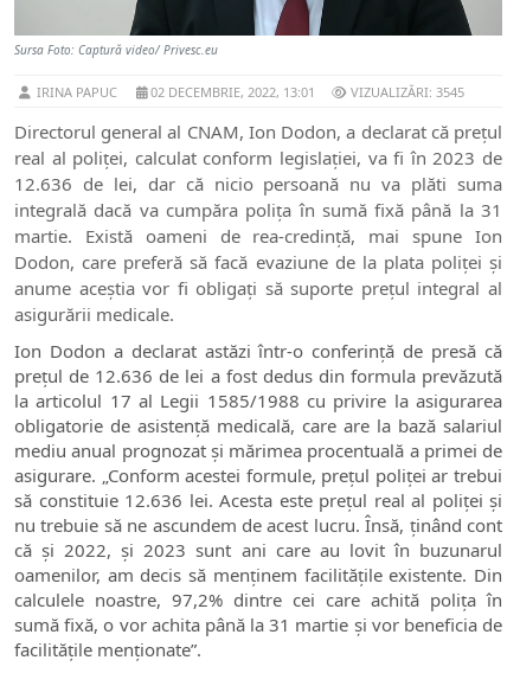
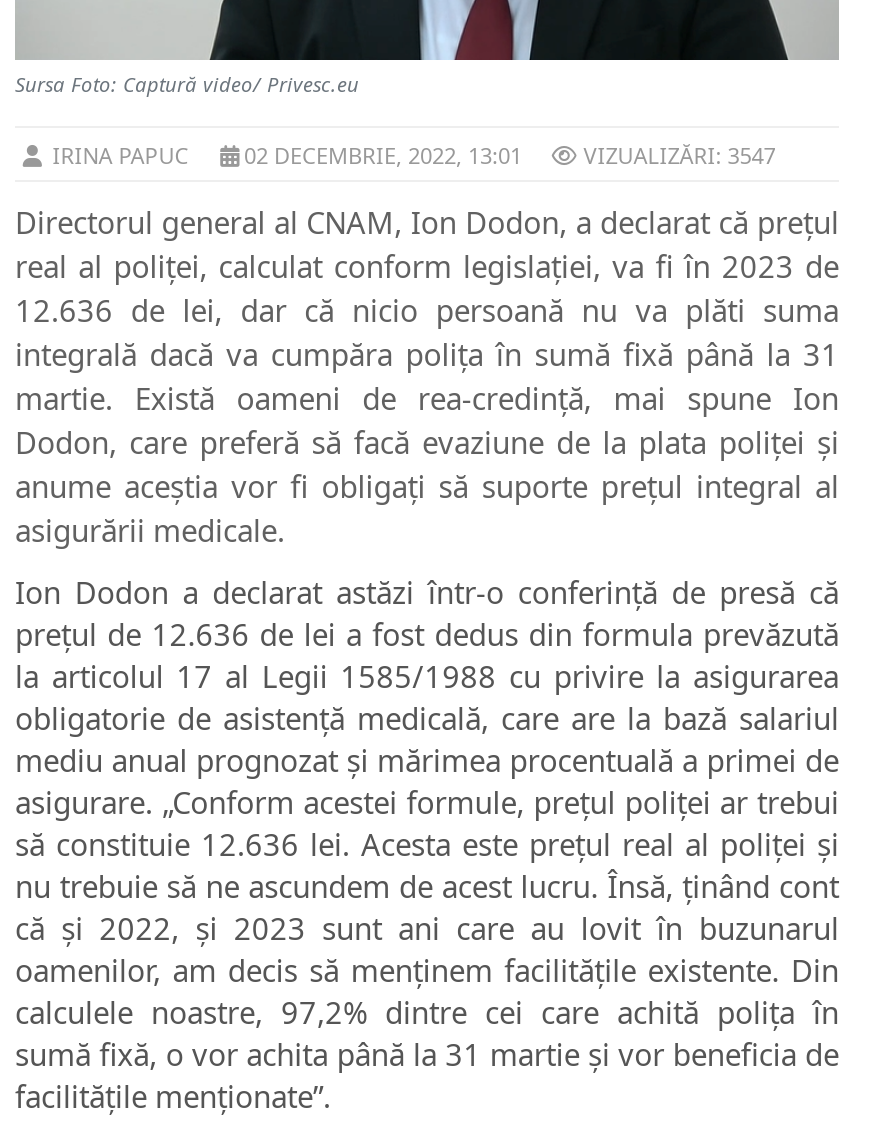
- IRINA PAPUC 02 DECEMBRIE, 2022, 13:01 VIZUALIZĂRI: 3545
+ IRINA PAPUC 02 DECEMBRIE, 2022, 13:01 VIZUALIZĂRI: 3547
